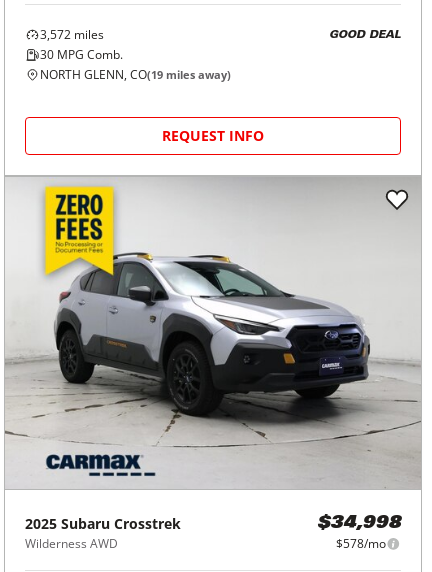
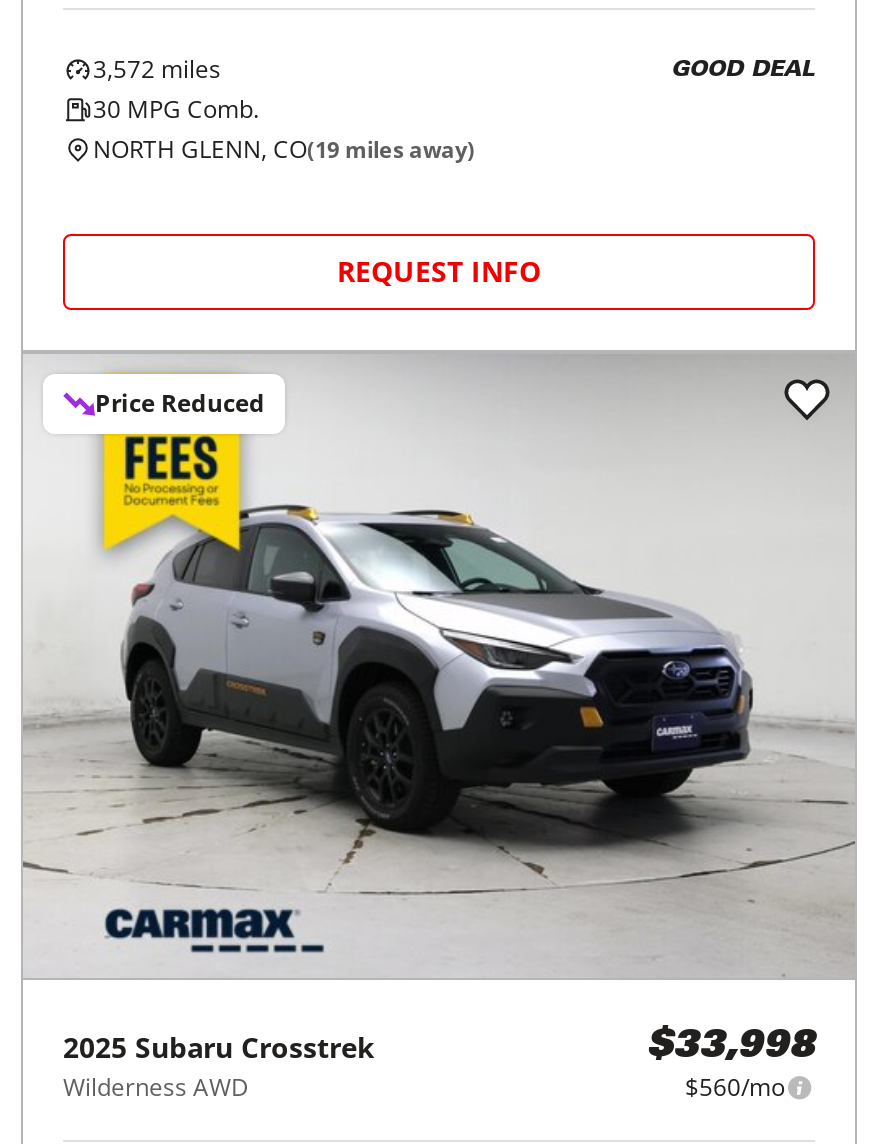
+ Price Reduced

- $34,998
- $578/mo
+ $33,998
+ $560/mo
